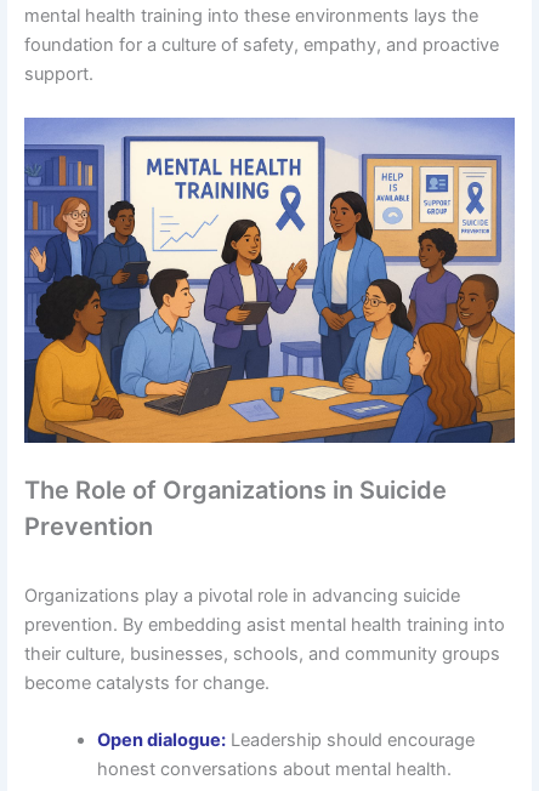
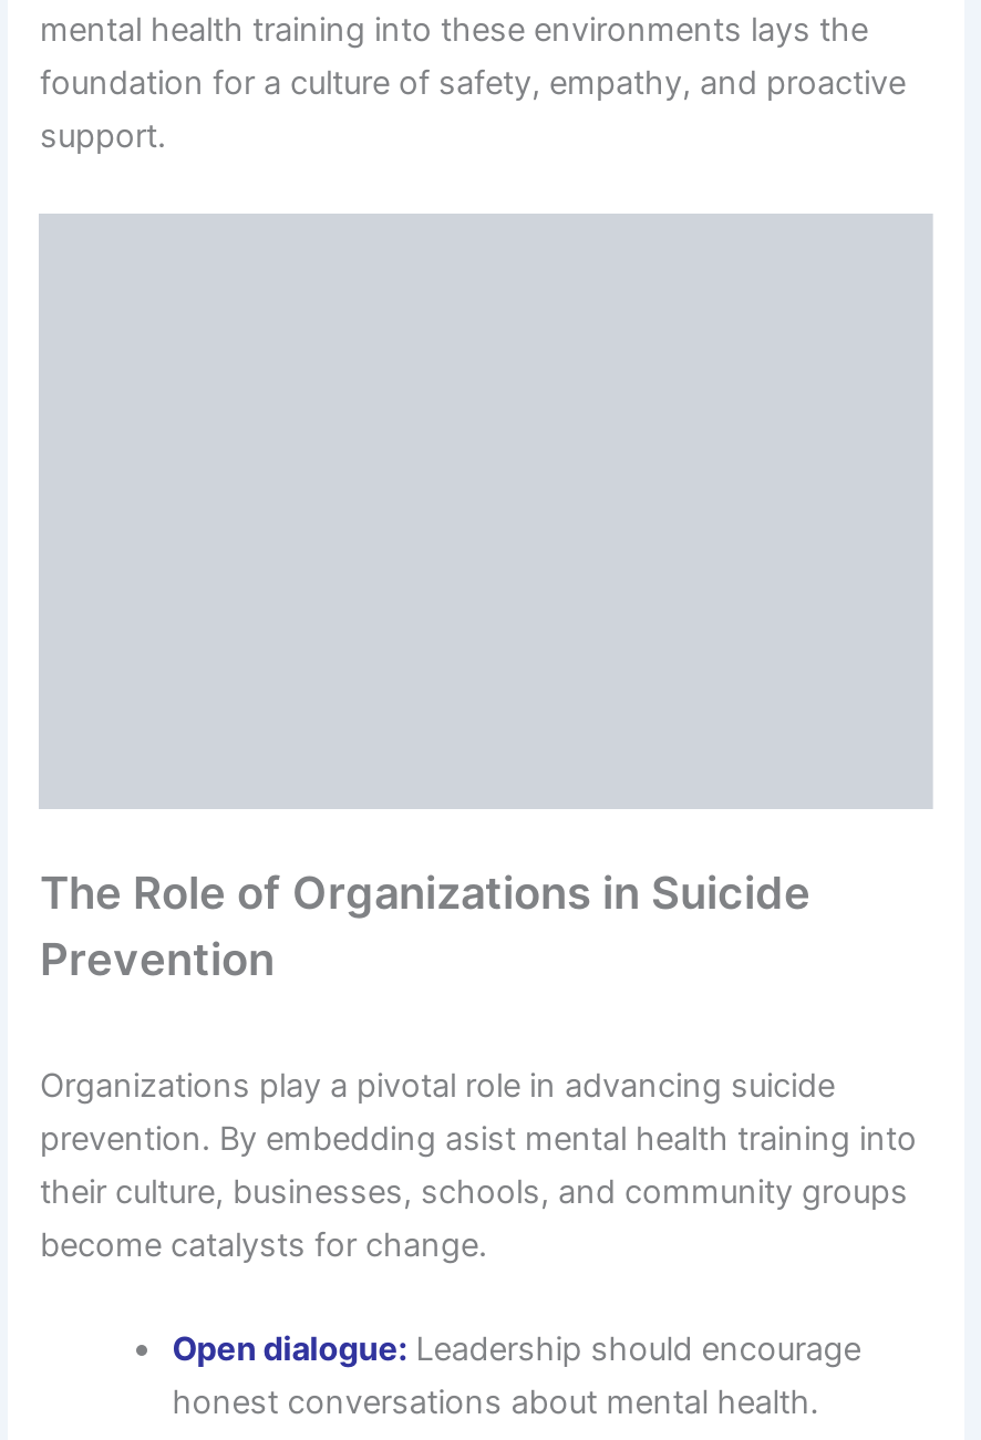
- [image]
